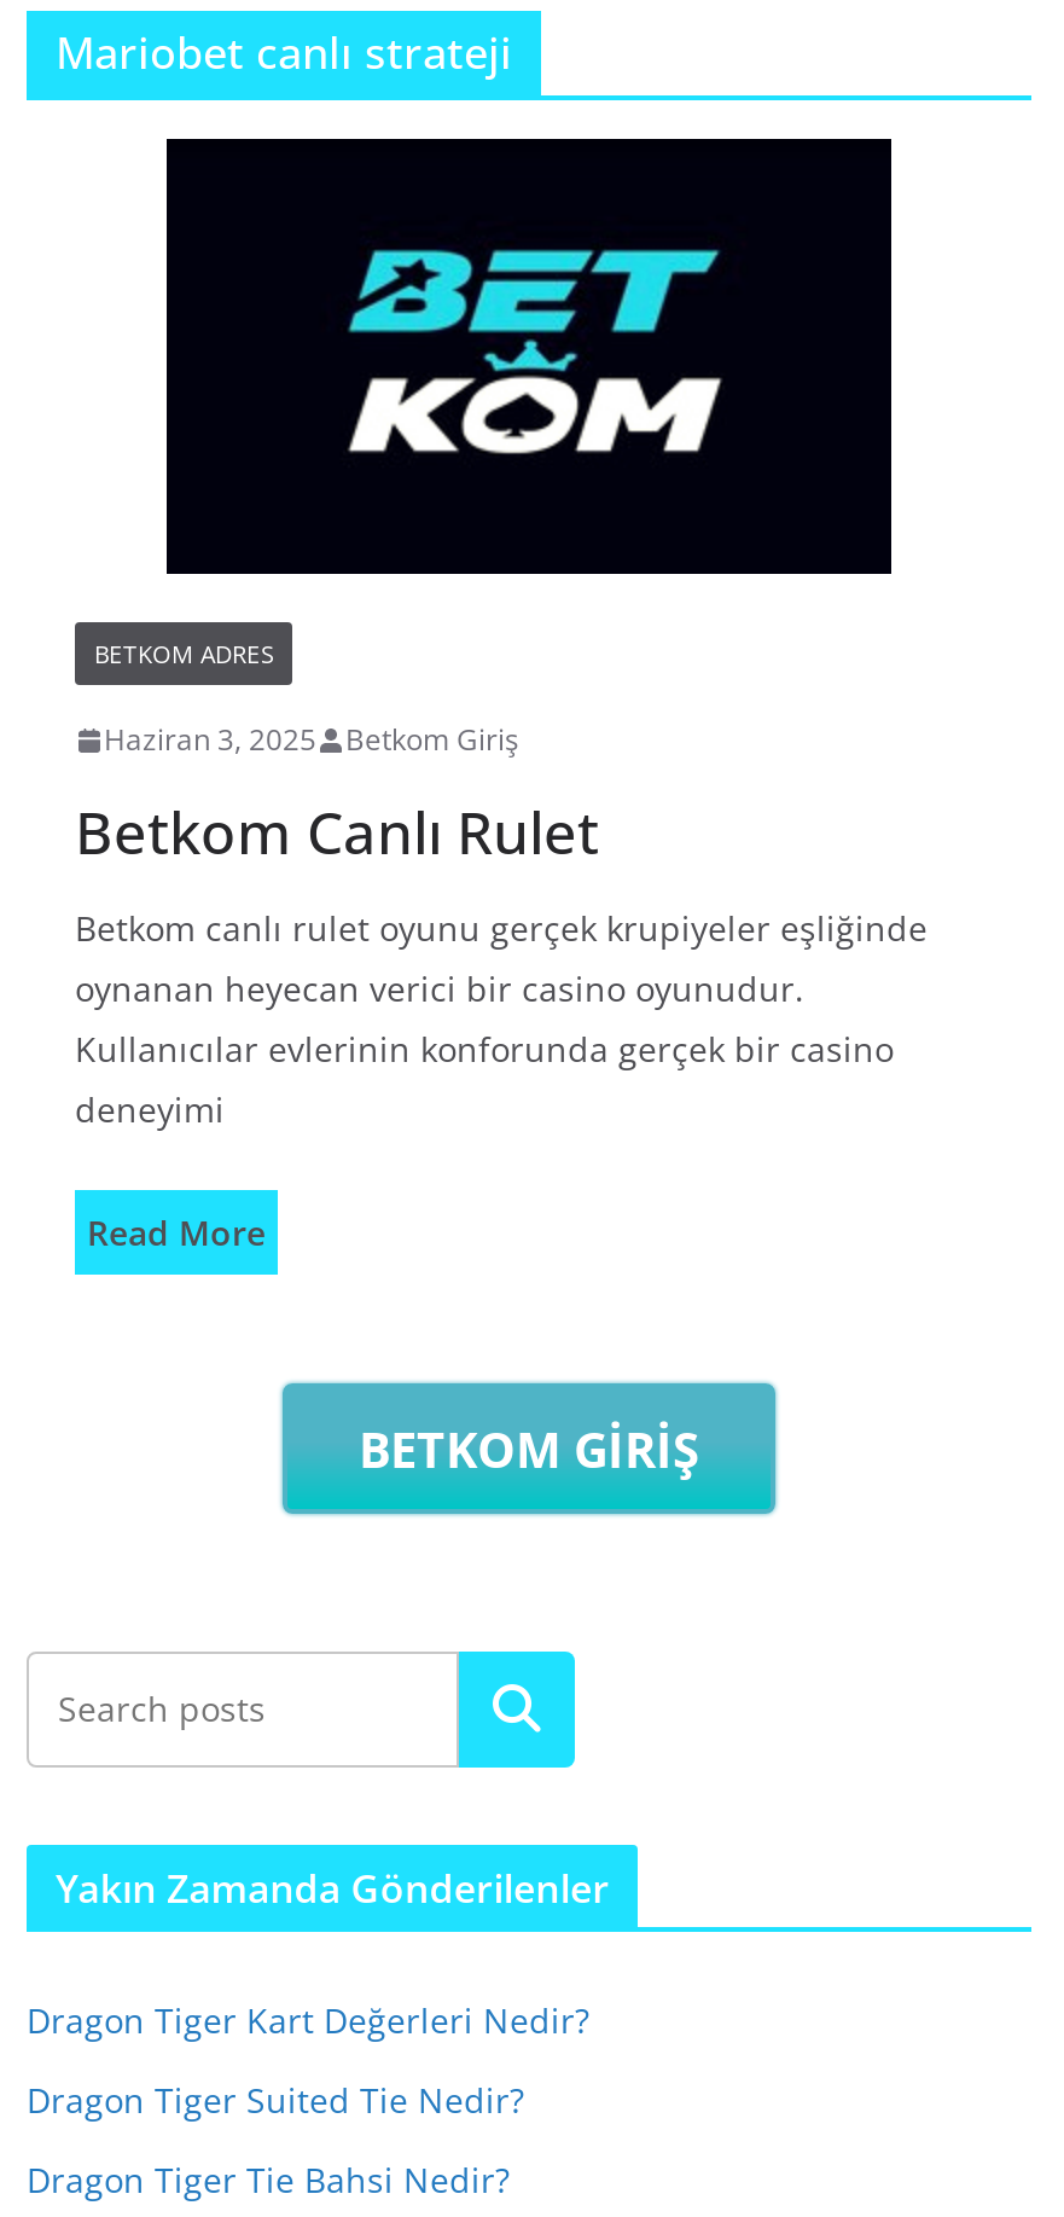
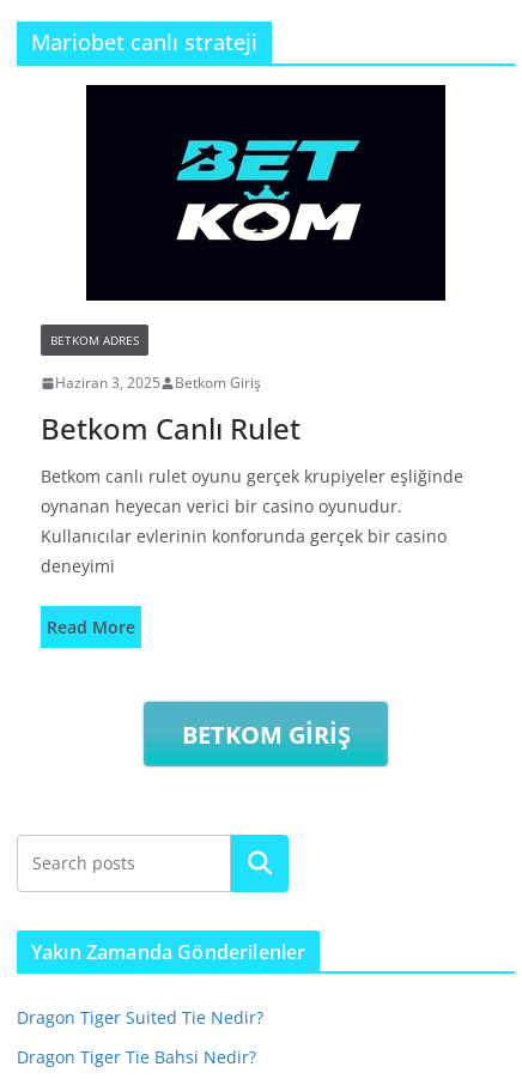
- Dragon Tiger Kart Değerleri Nedir?
